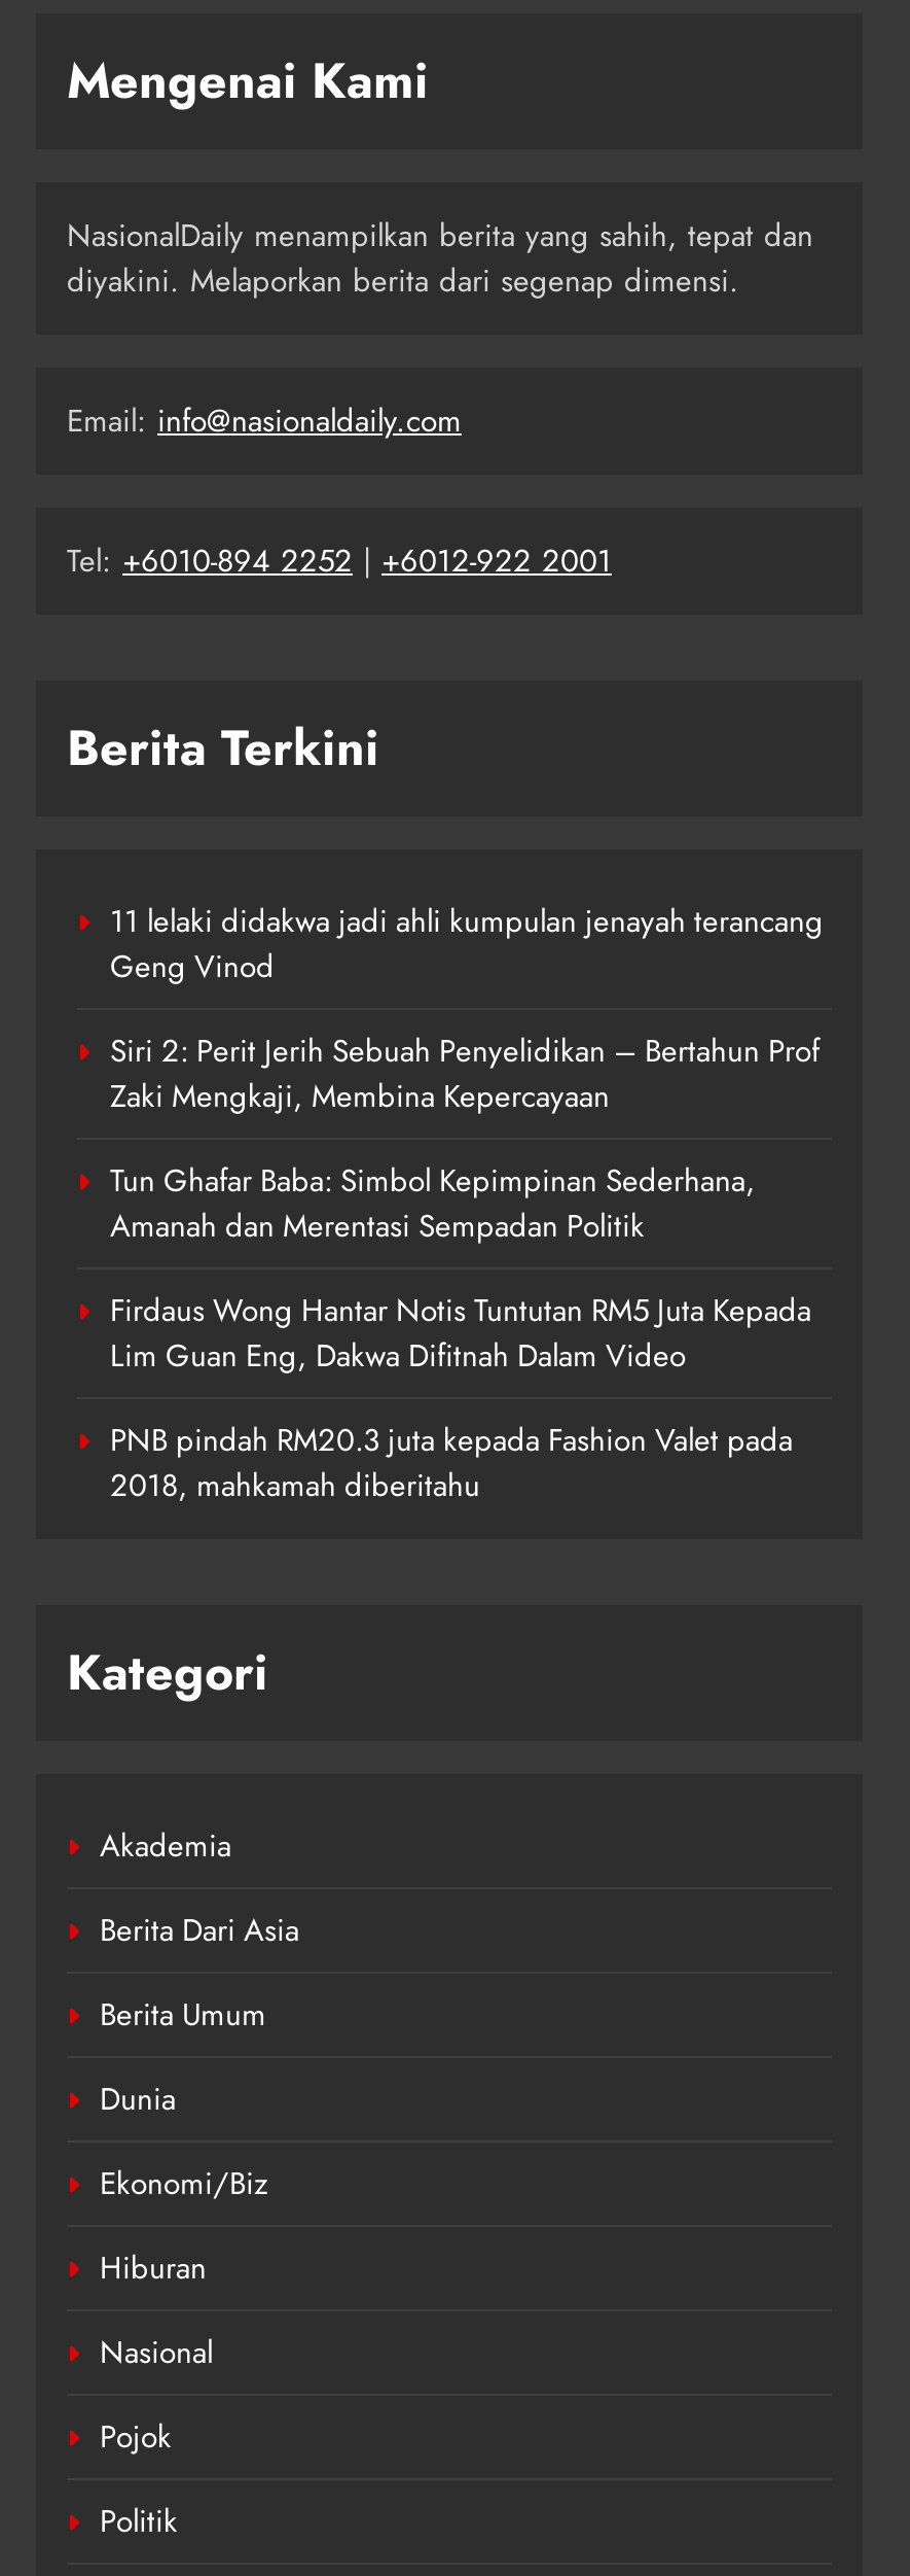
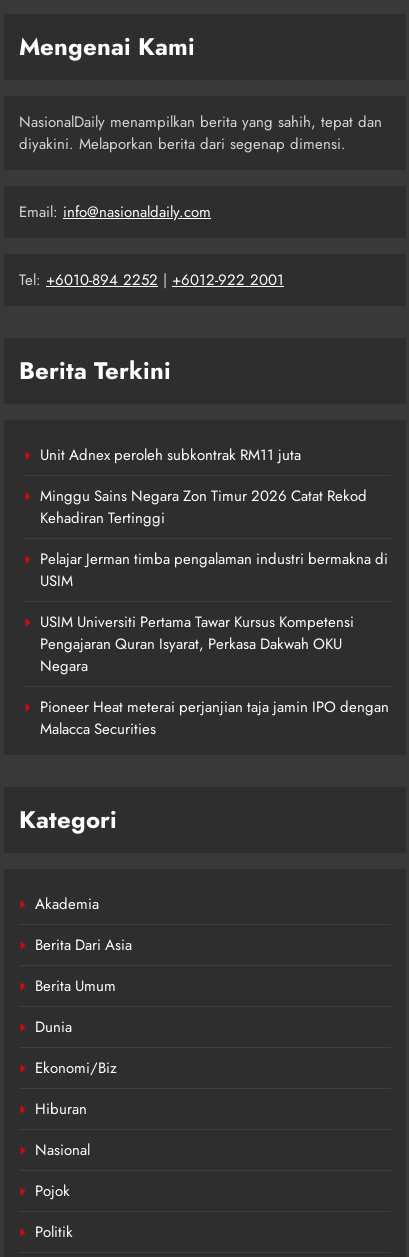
- 11 lelaki didakwa jadi ahli kumpulan jenayah terancang
- Geng Vinod
+ Unit Adnex peroleh subkontrak RM11 juta

- Siri 2: Perit Jerih Sebuah Penyelidikan – Bertahun Prof
- Zaki Mengkaji, Membina Kepercayaan
+ Minggu Sains Negara Zon Timur 2026 Catat Rekod
+ Kehadiran Tertinggi

- Tun Ghafar Baba: Simbol Kepimpinan Sederhana,
- Amanah dan Merentasi Sempadan Politik
+ Pelajar Jerman timba pengalaman industri bermakna di
+ USIM

- Firdaus Wong Hantar Notis Tuntutan RM5 Juta Kepada
- Lim Guan Eng, Dakwa Difitnah Dalam Video
+ USIM Universiti Pertama Tawar Kursus Kompetensi
+ Pengajaran Quran Isyarat, Perkasa Dakwah OKU
+ Negara

- PNB pindah RM20.3 juta kepada Fashion Valet pada
- 2018, mahkamah diberitahu
+ Pioneer Heat meterai perjanjian taja jamin IPO dengan
+ Malacca Securities
